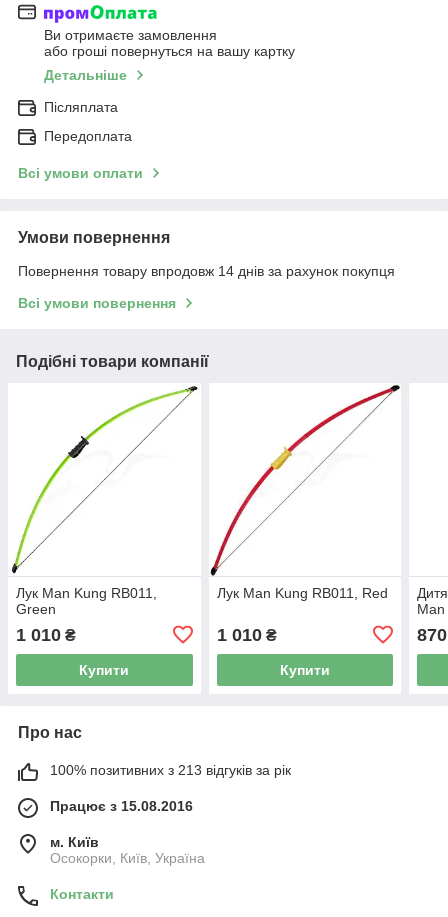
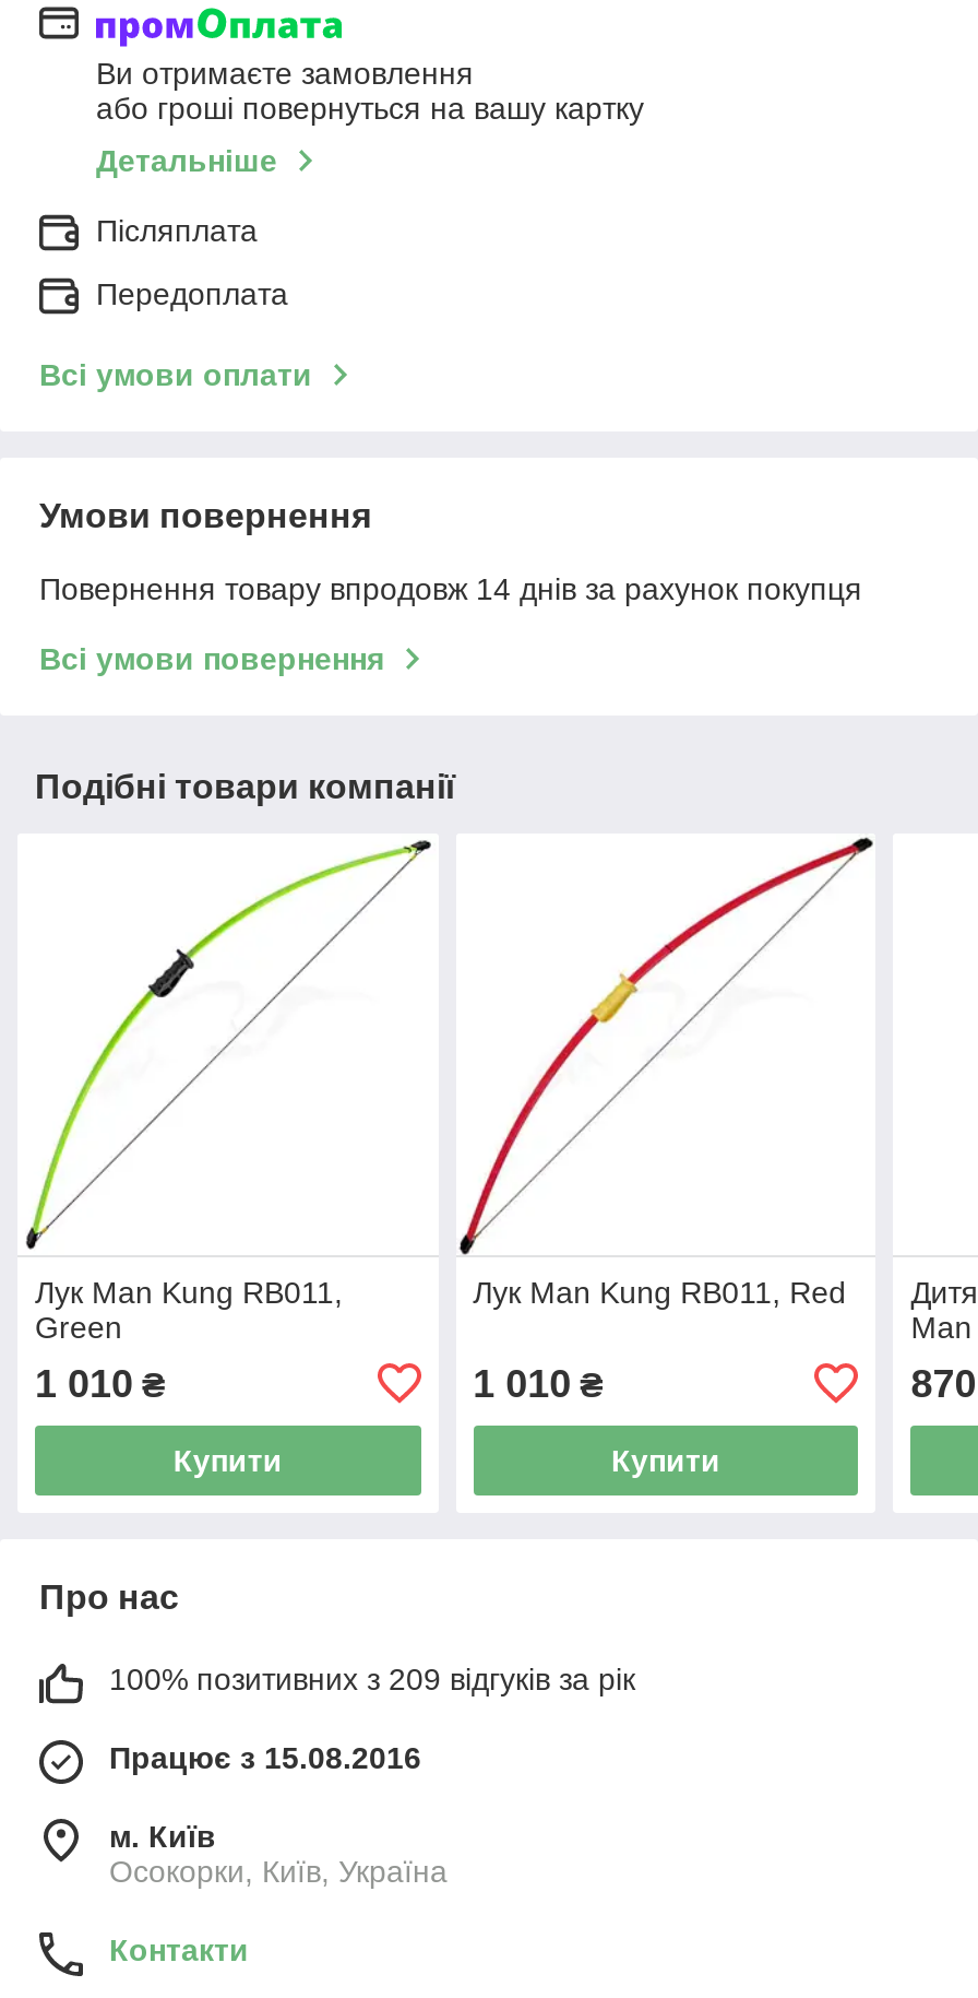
- 100% позитивних з 213 відгуків за рік
+ 100% позитивних з 209 відгуків за рік
